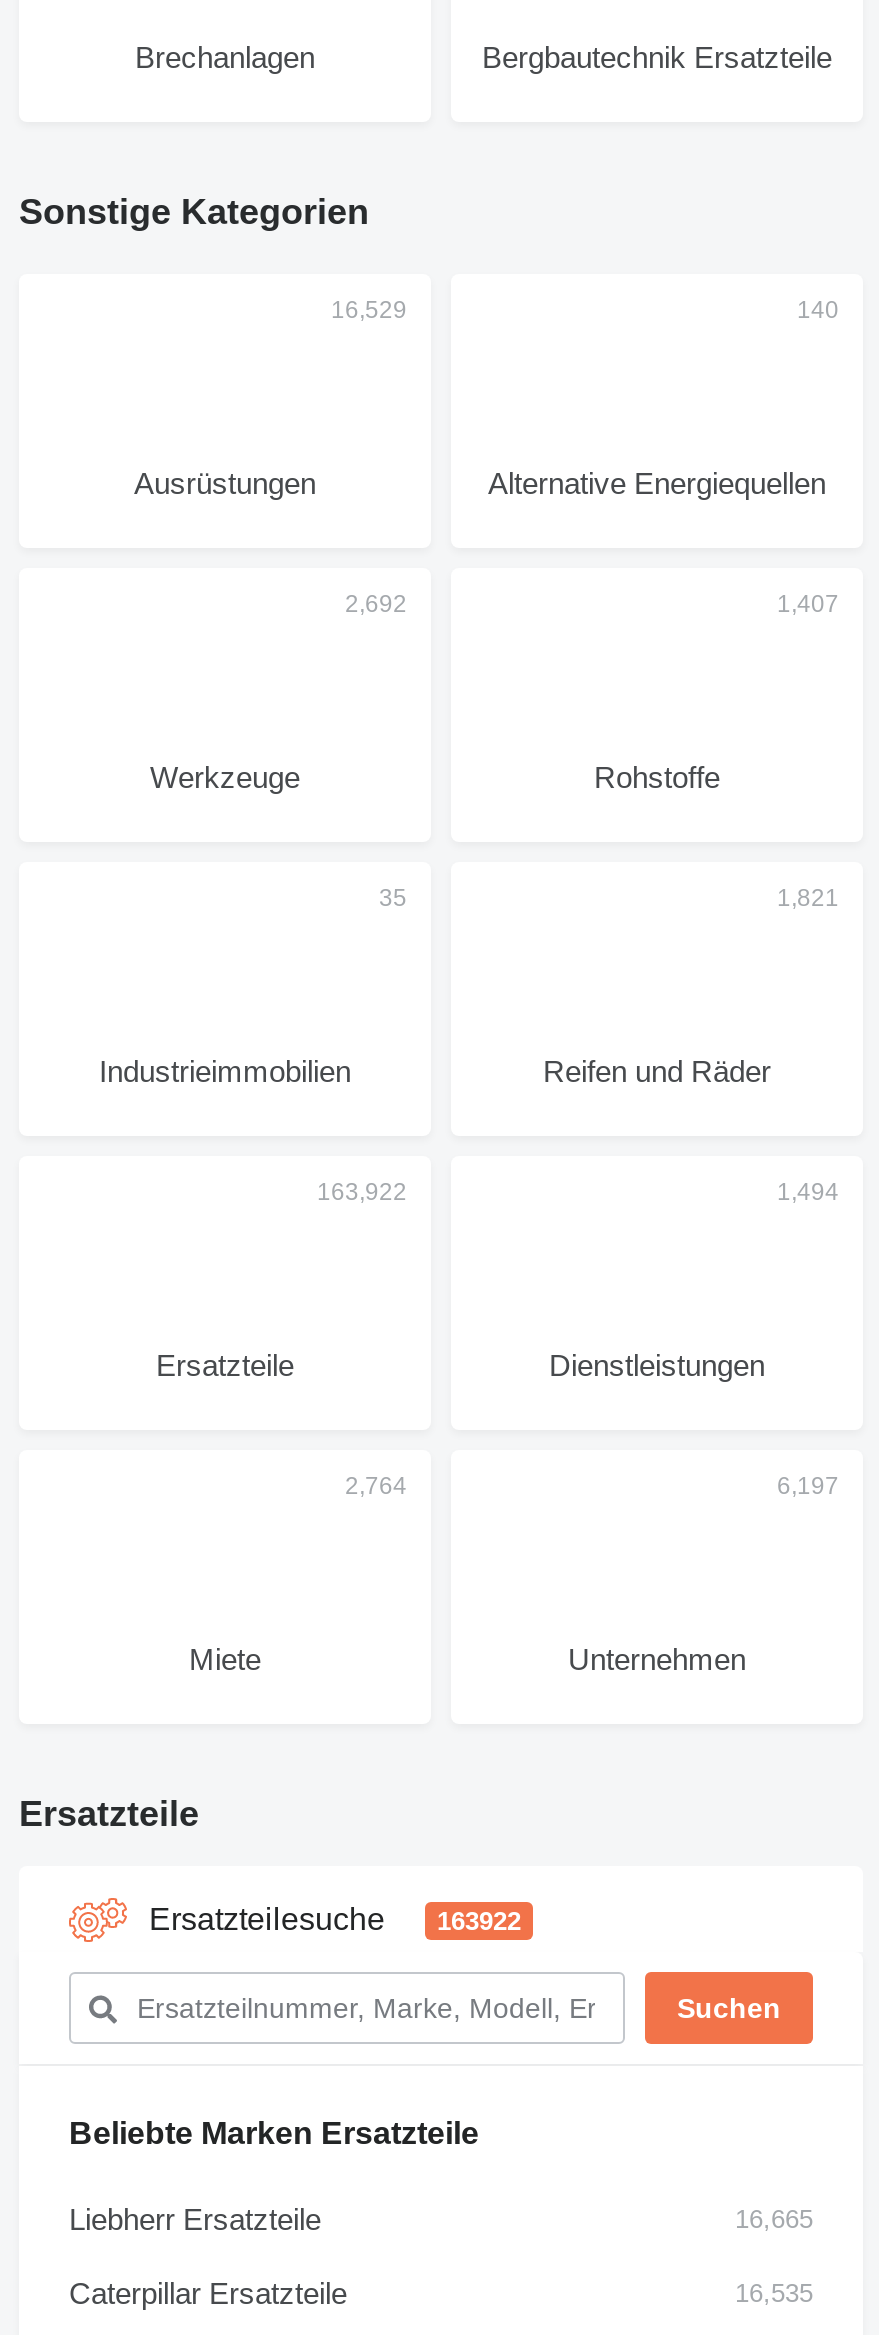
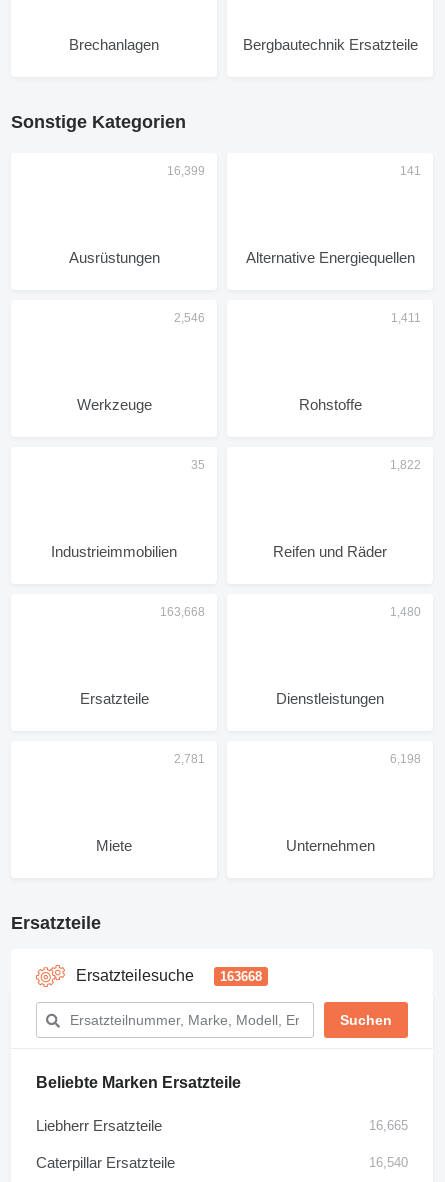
- Ersatzteilesuche 163922
+ Ersatzteilesuche 163668

- 16,535
+ 16,540
